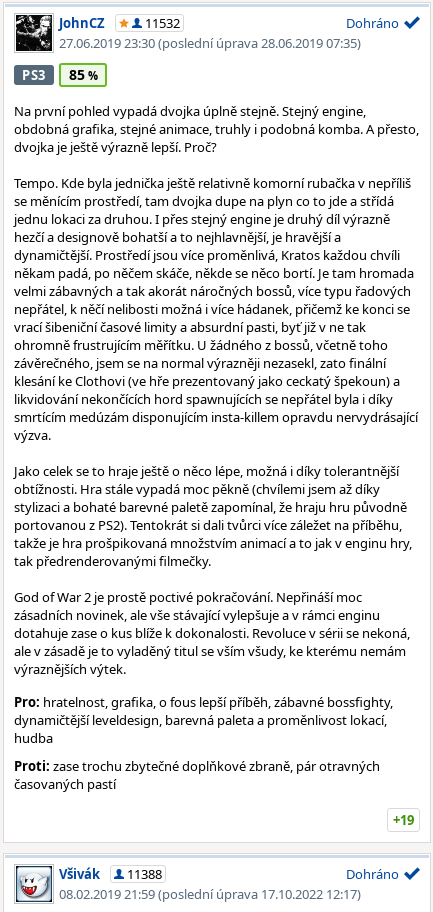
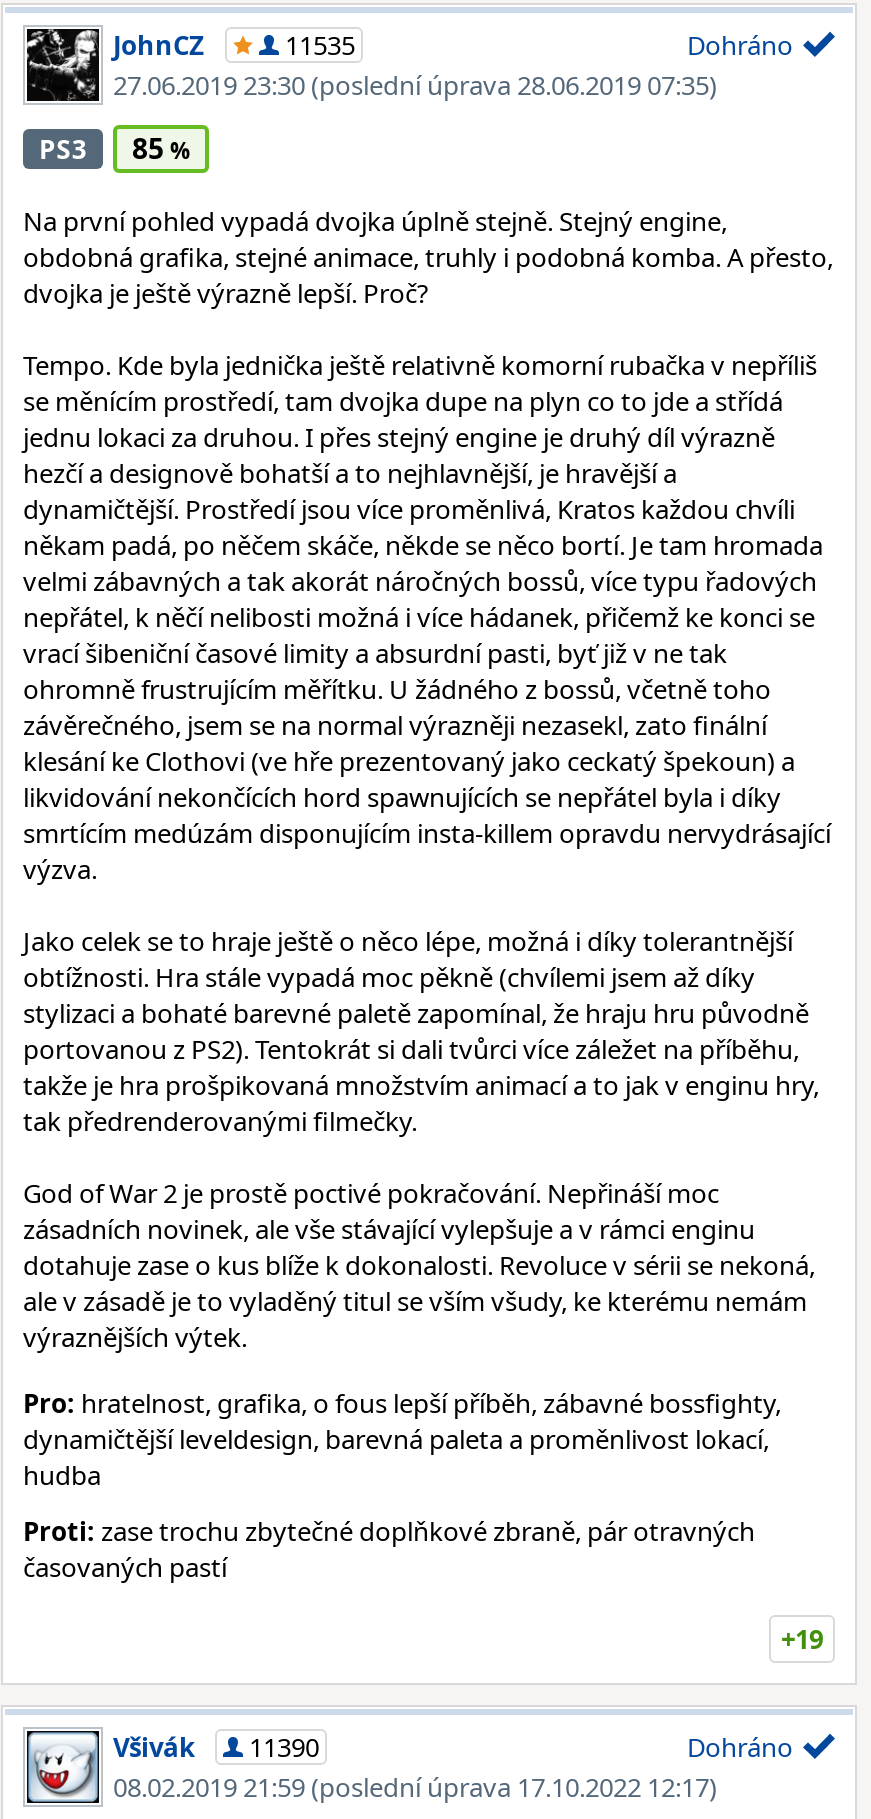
- 11532
+ 11535

- Všivák 11388
+ Všivák 11390
